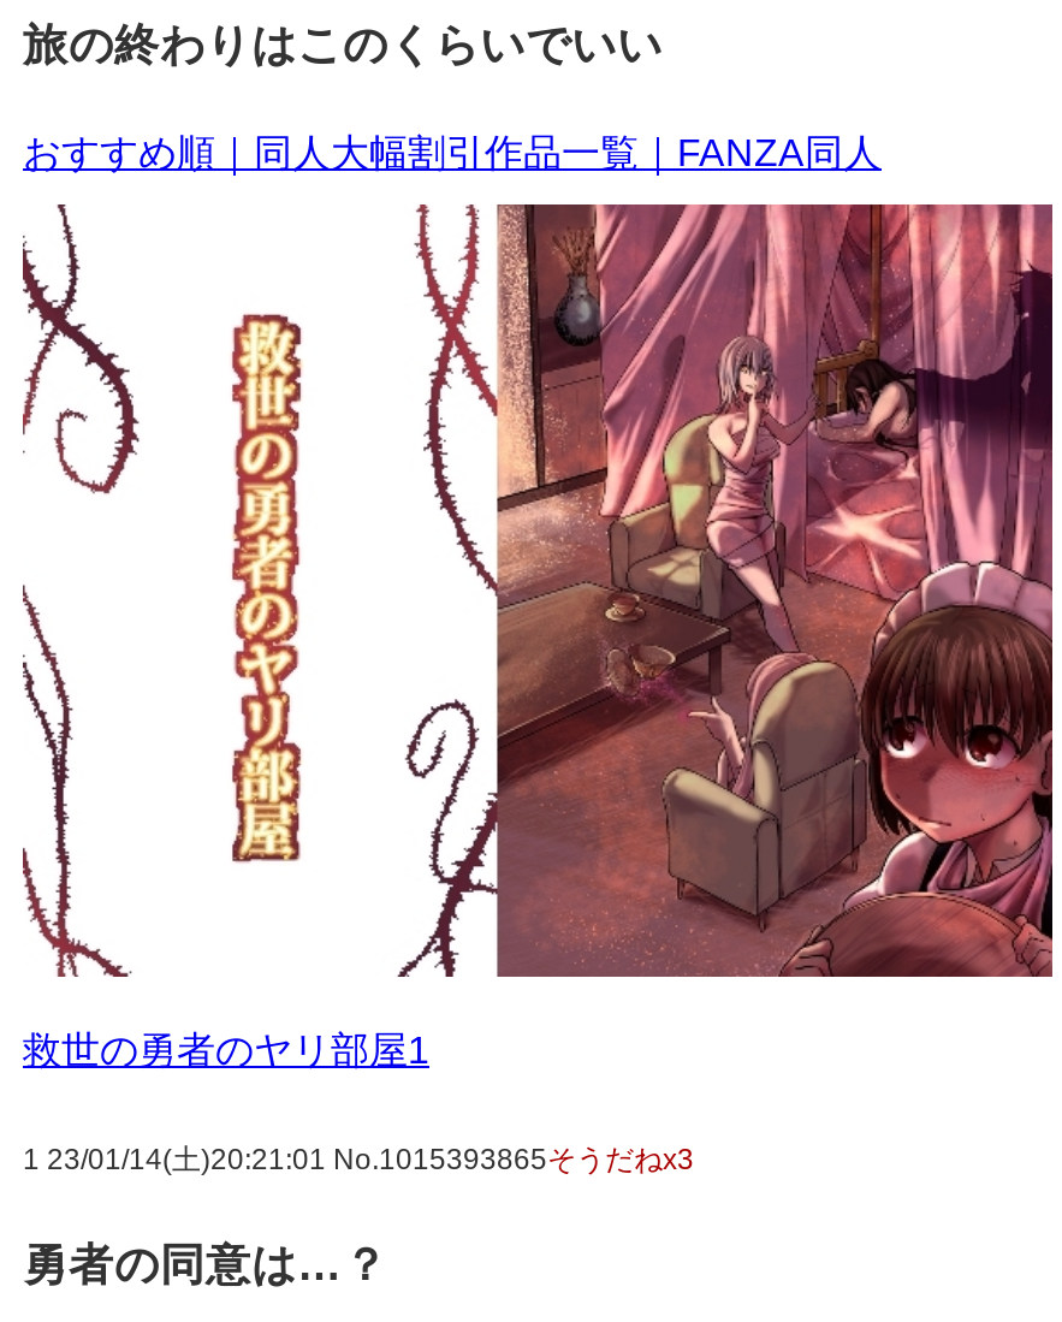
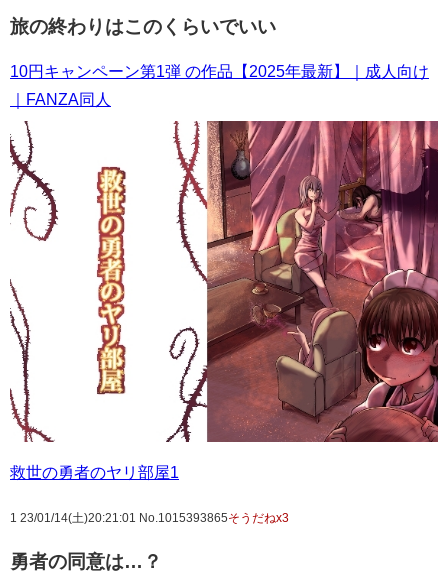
- おすすめ順｜同人大幅割引作品一覧｜FANZA同人
+ 10円キャンペーン第1弾 の作品【2025年最新】｜成人向け
+ ｜FANZA同人
